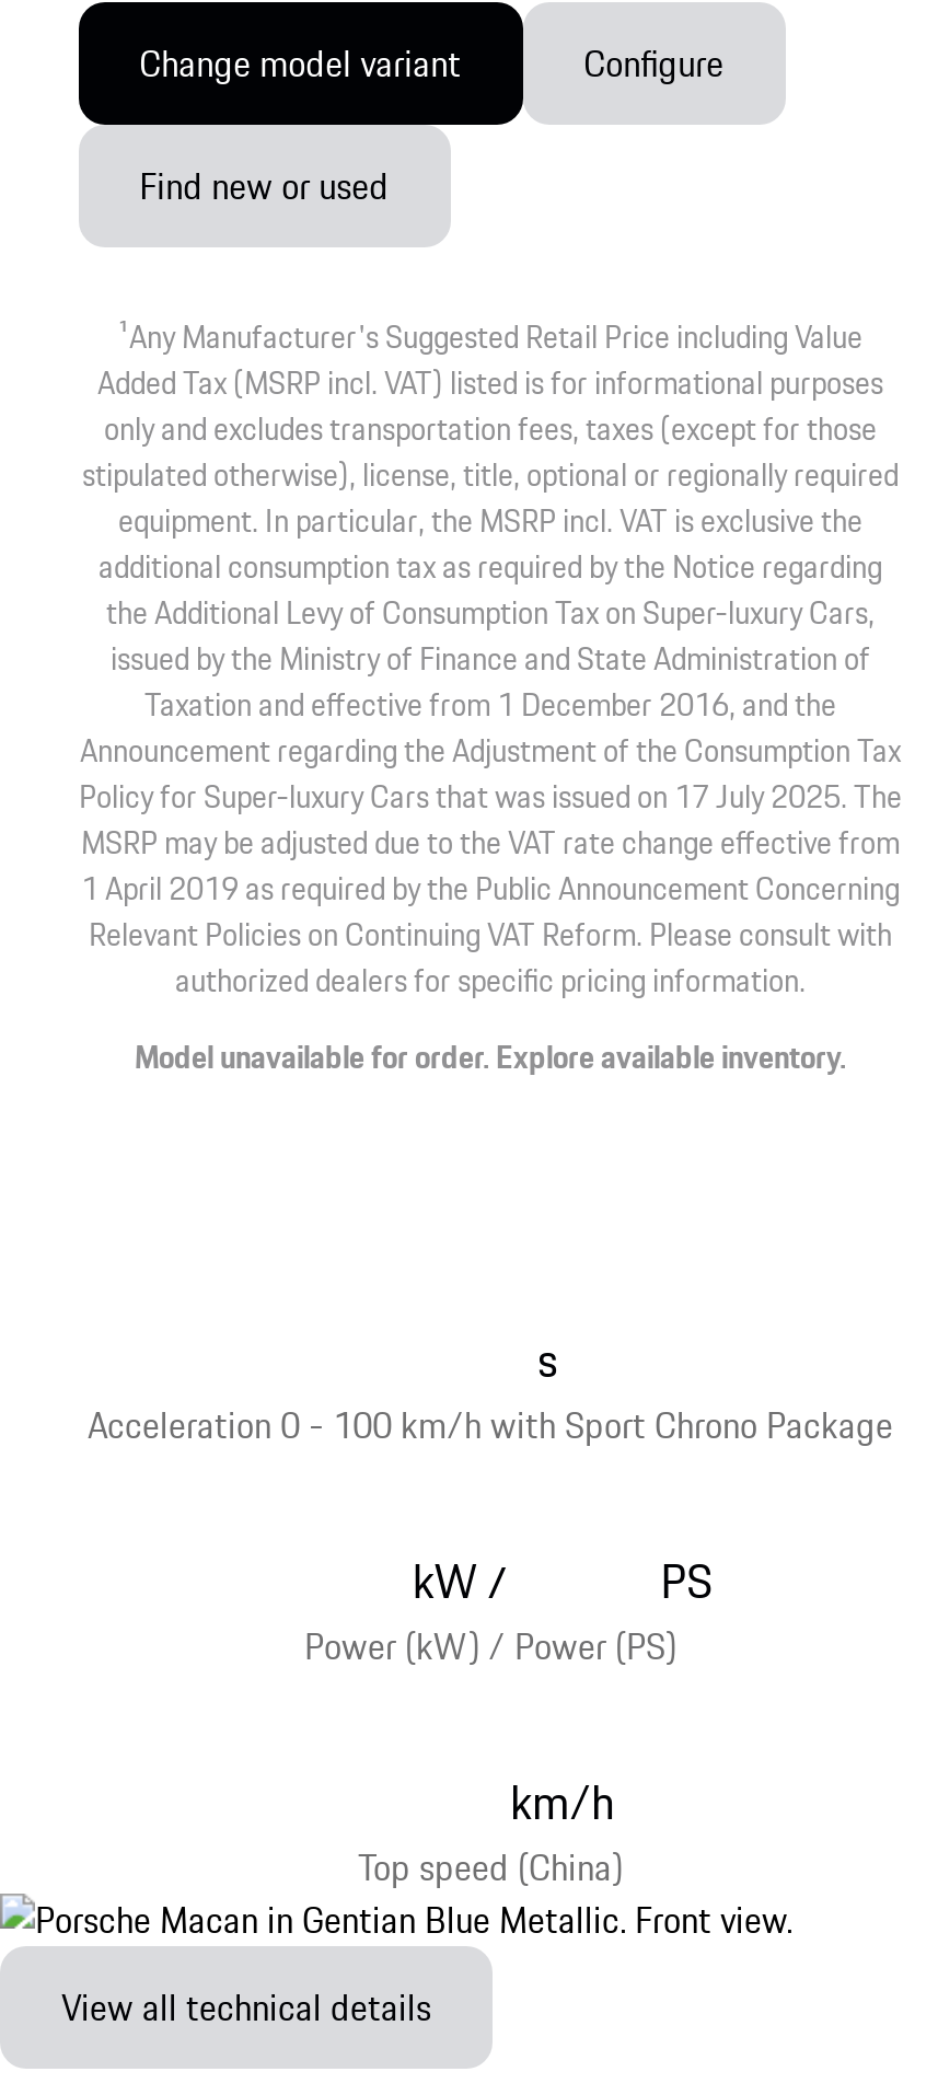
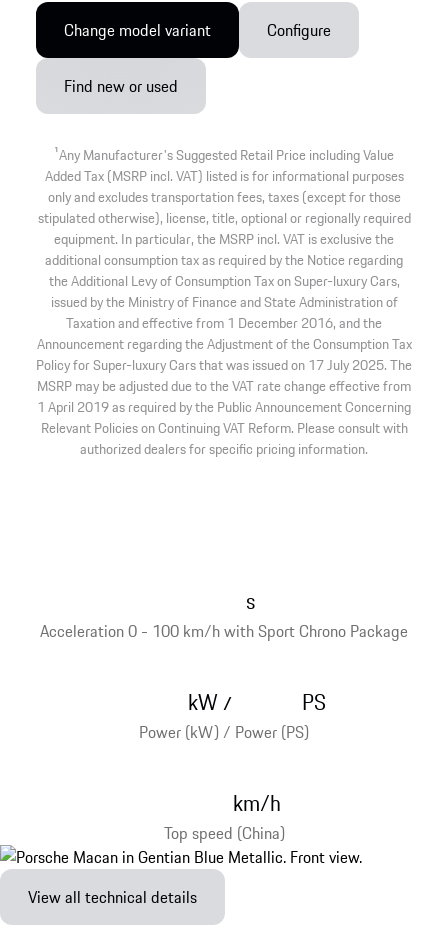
- Model unavailable for order. Explore available inventory.
